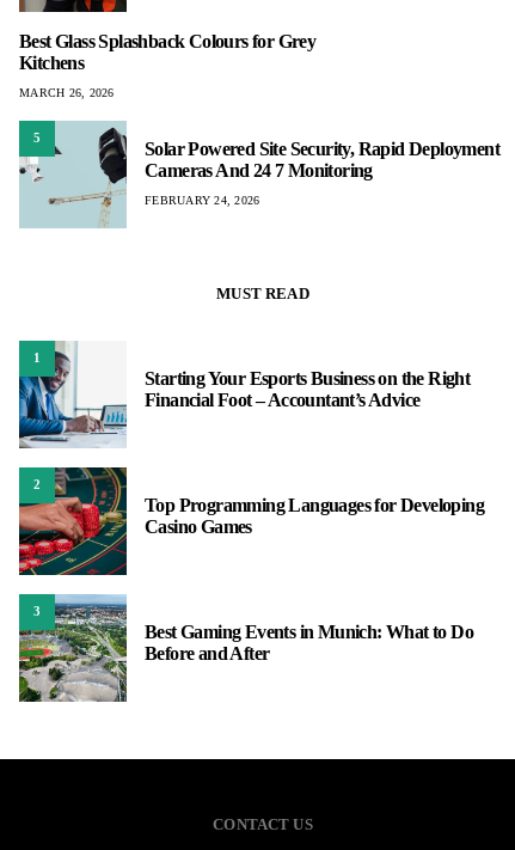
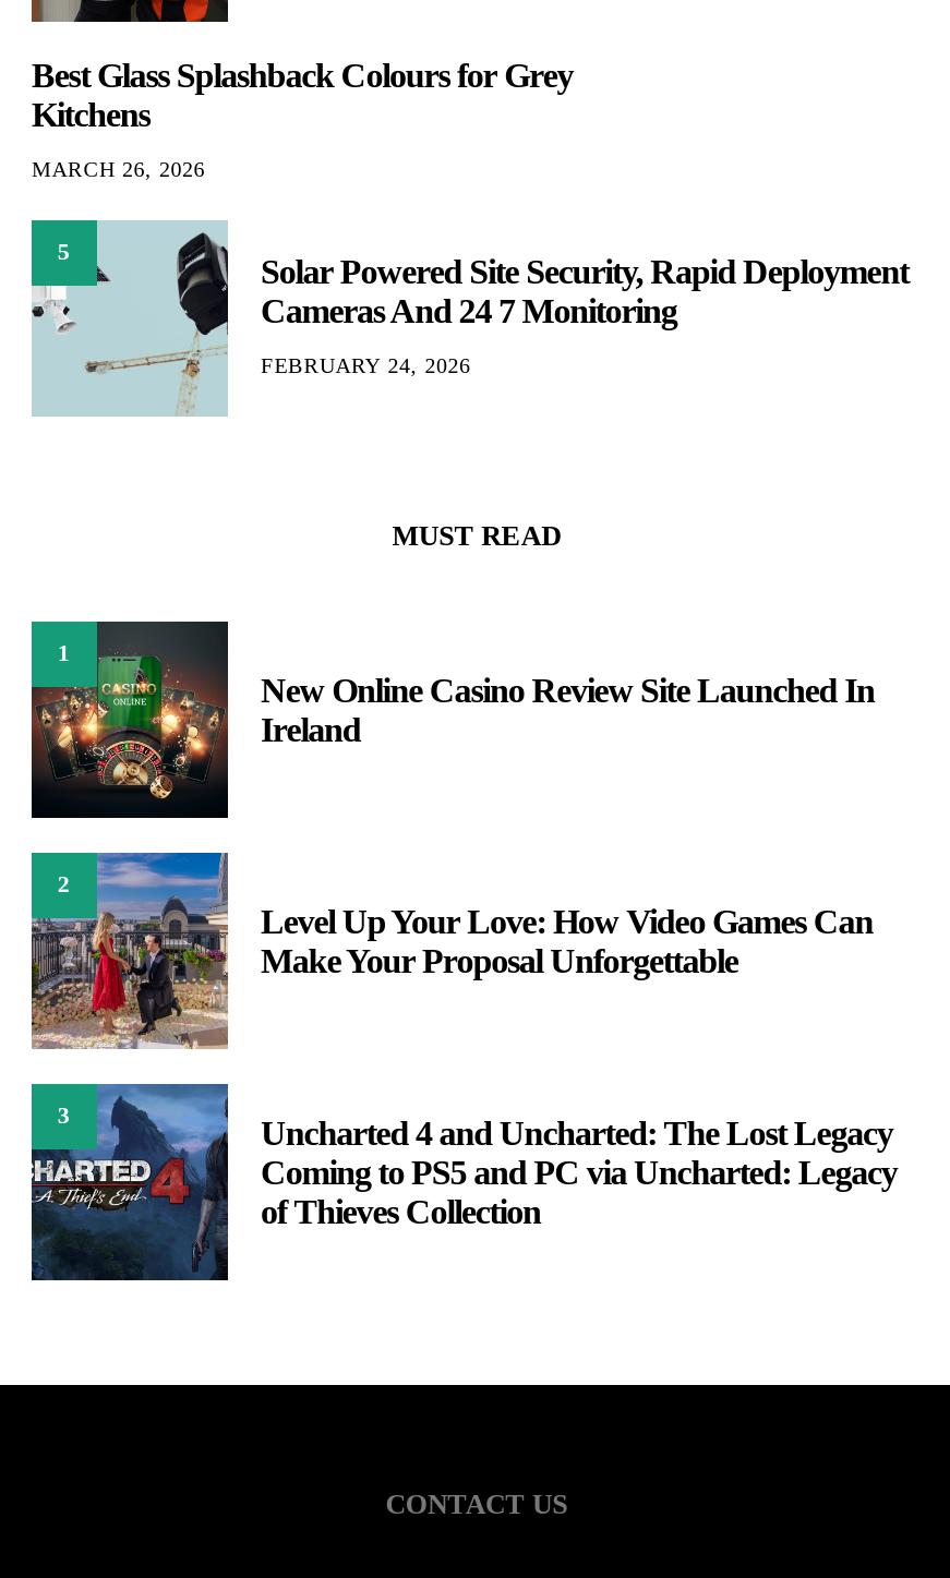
- [image]
- Starting Your Esports Business on the Right
- Financial Foot – Accountant’s Advice
+ [image]
+ New Online Casino Review Site Launched In
+ Ireland

- [image]
- Top Programming Languages for Developing
- Casino Games
+ [image]
+ Level Up Your Love: How Video Games Can
+ Make Your Proposal Unforgettable

- [image]
- Best Gaming Events in Munich: What to Do
- Before and After
+ [image]
+ Uncharted 4 and Uncharted: The Lost Legacy
+ Coming to PS5 and PC via Uncharted: Legacy
+ of Thieves Collection
